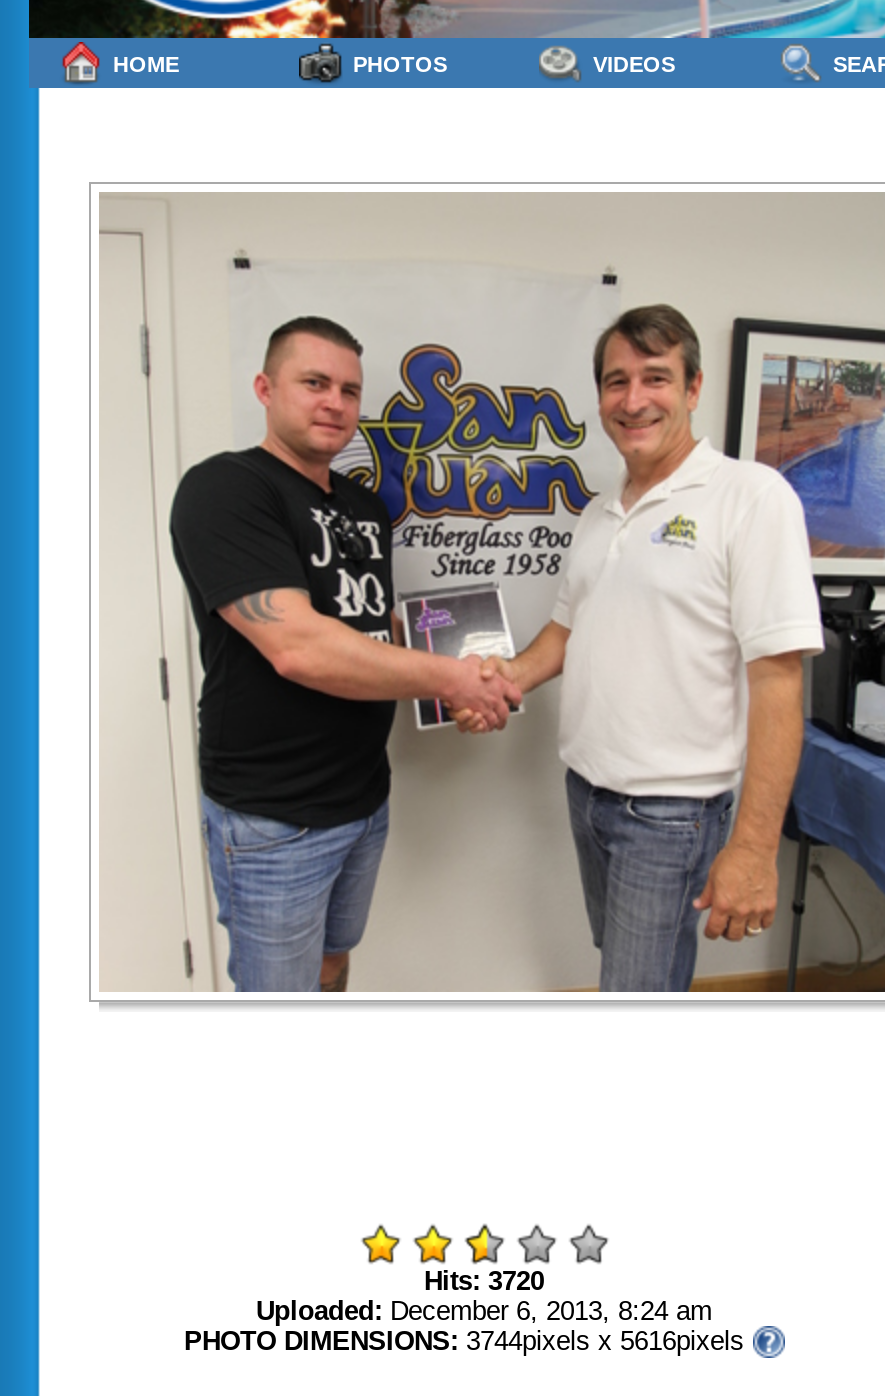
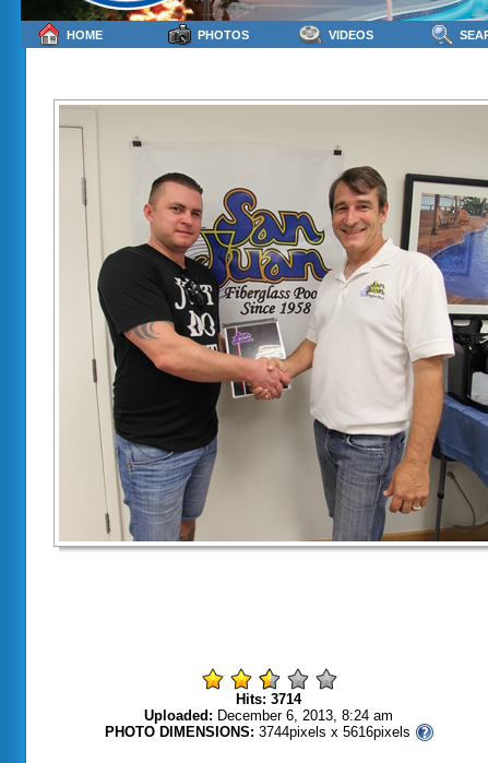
- Hits: 3720
+ Hits: 3714
